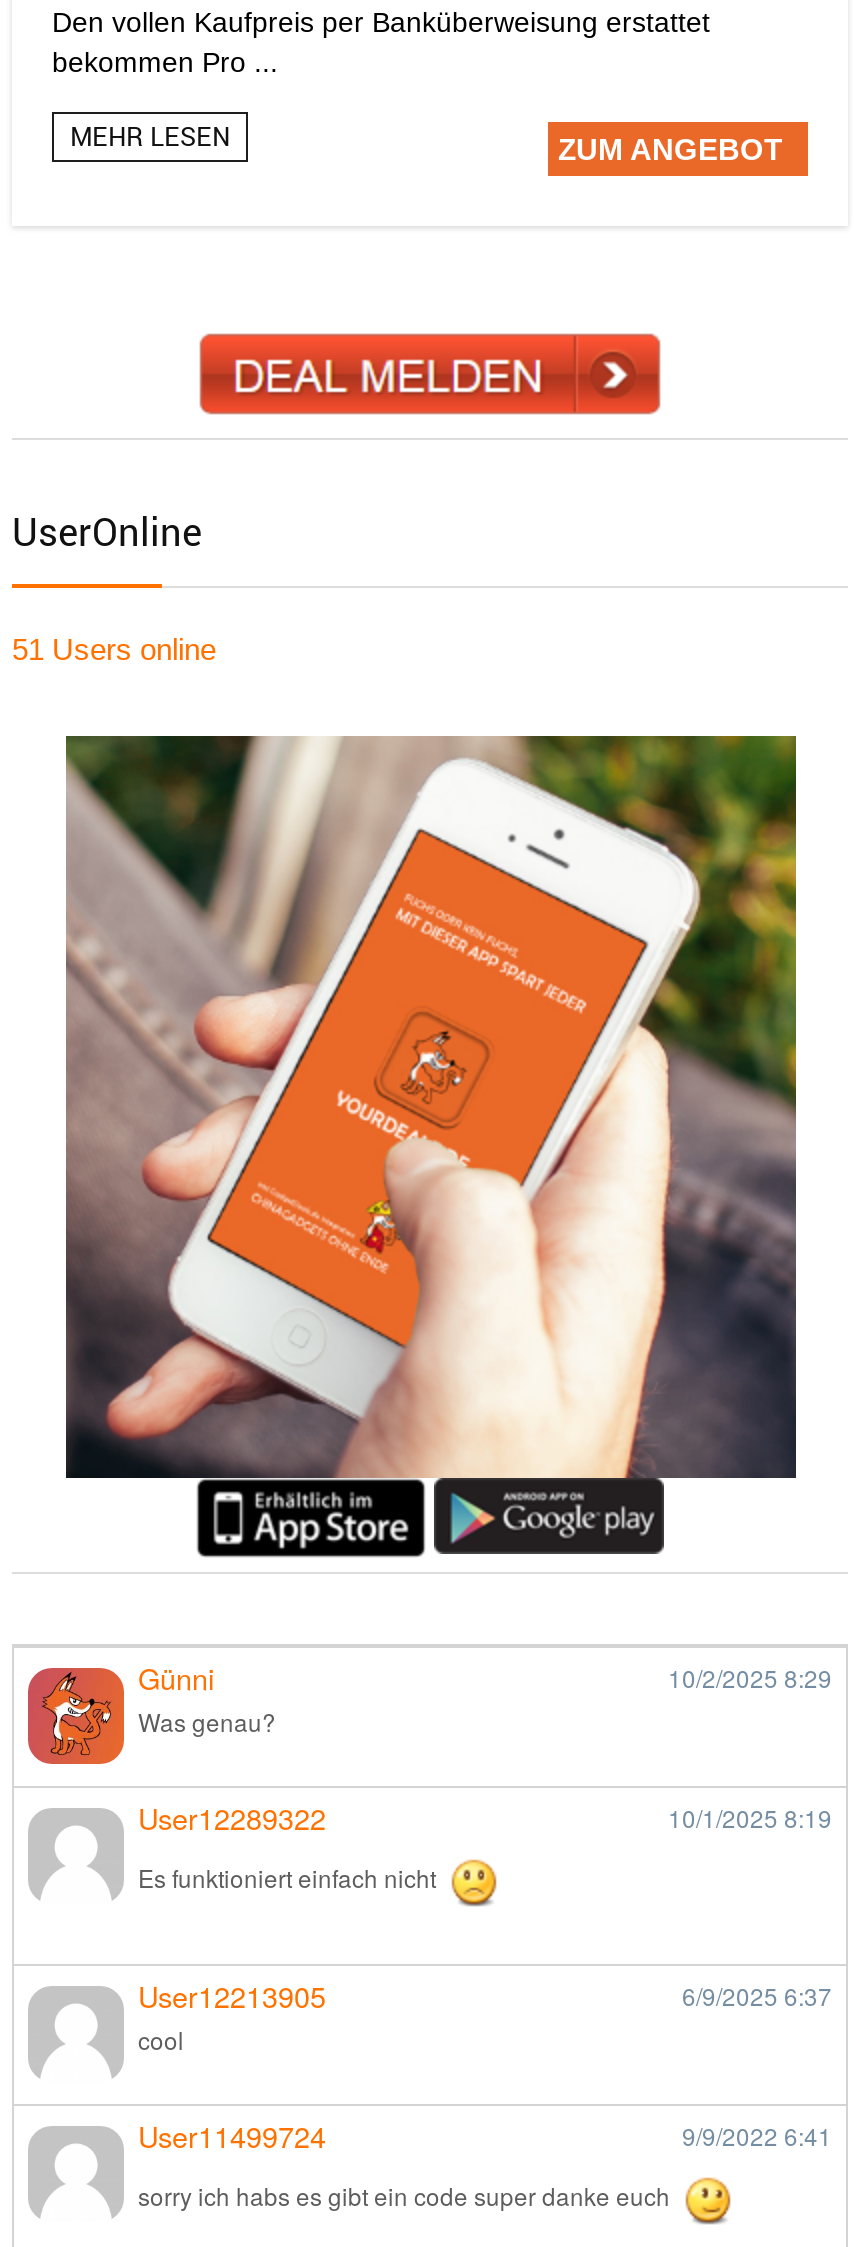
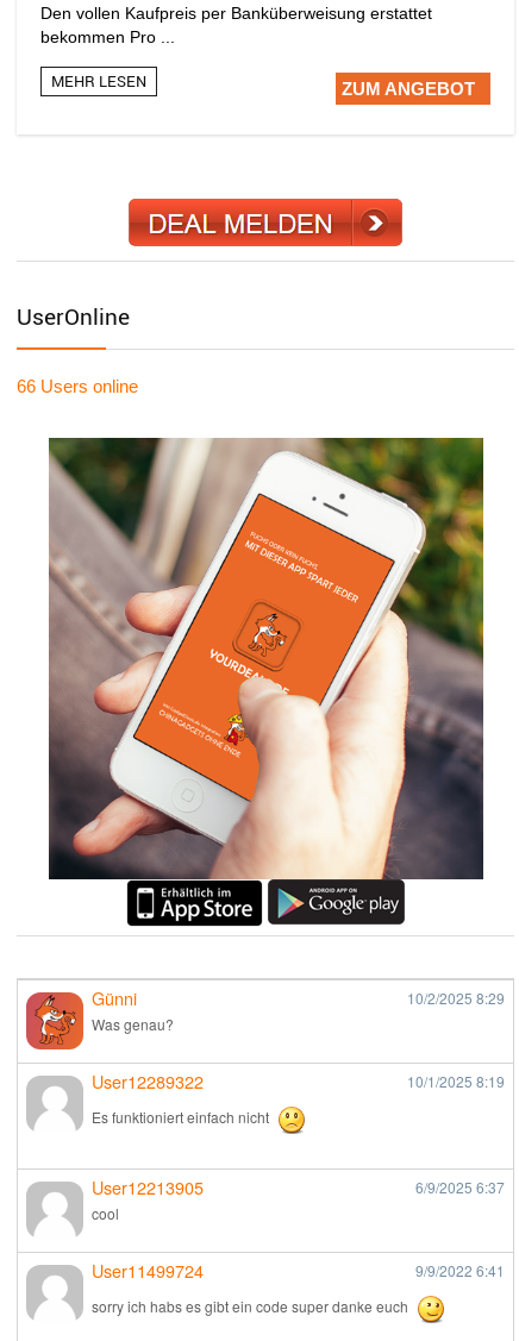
- 51 Users online
+ 66 Users online
